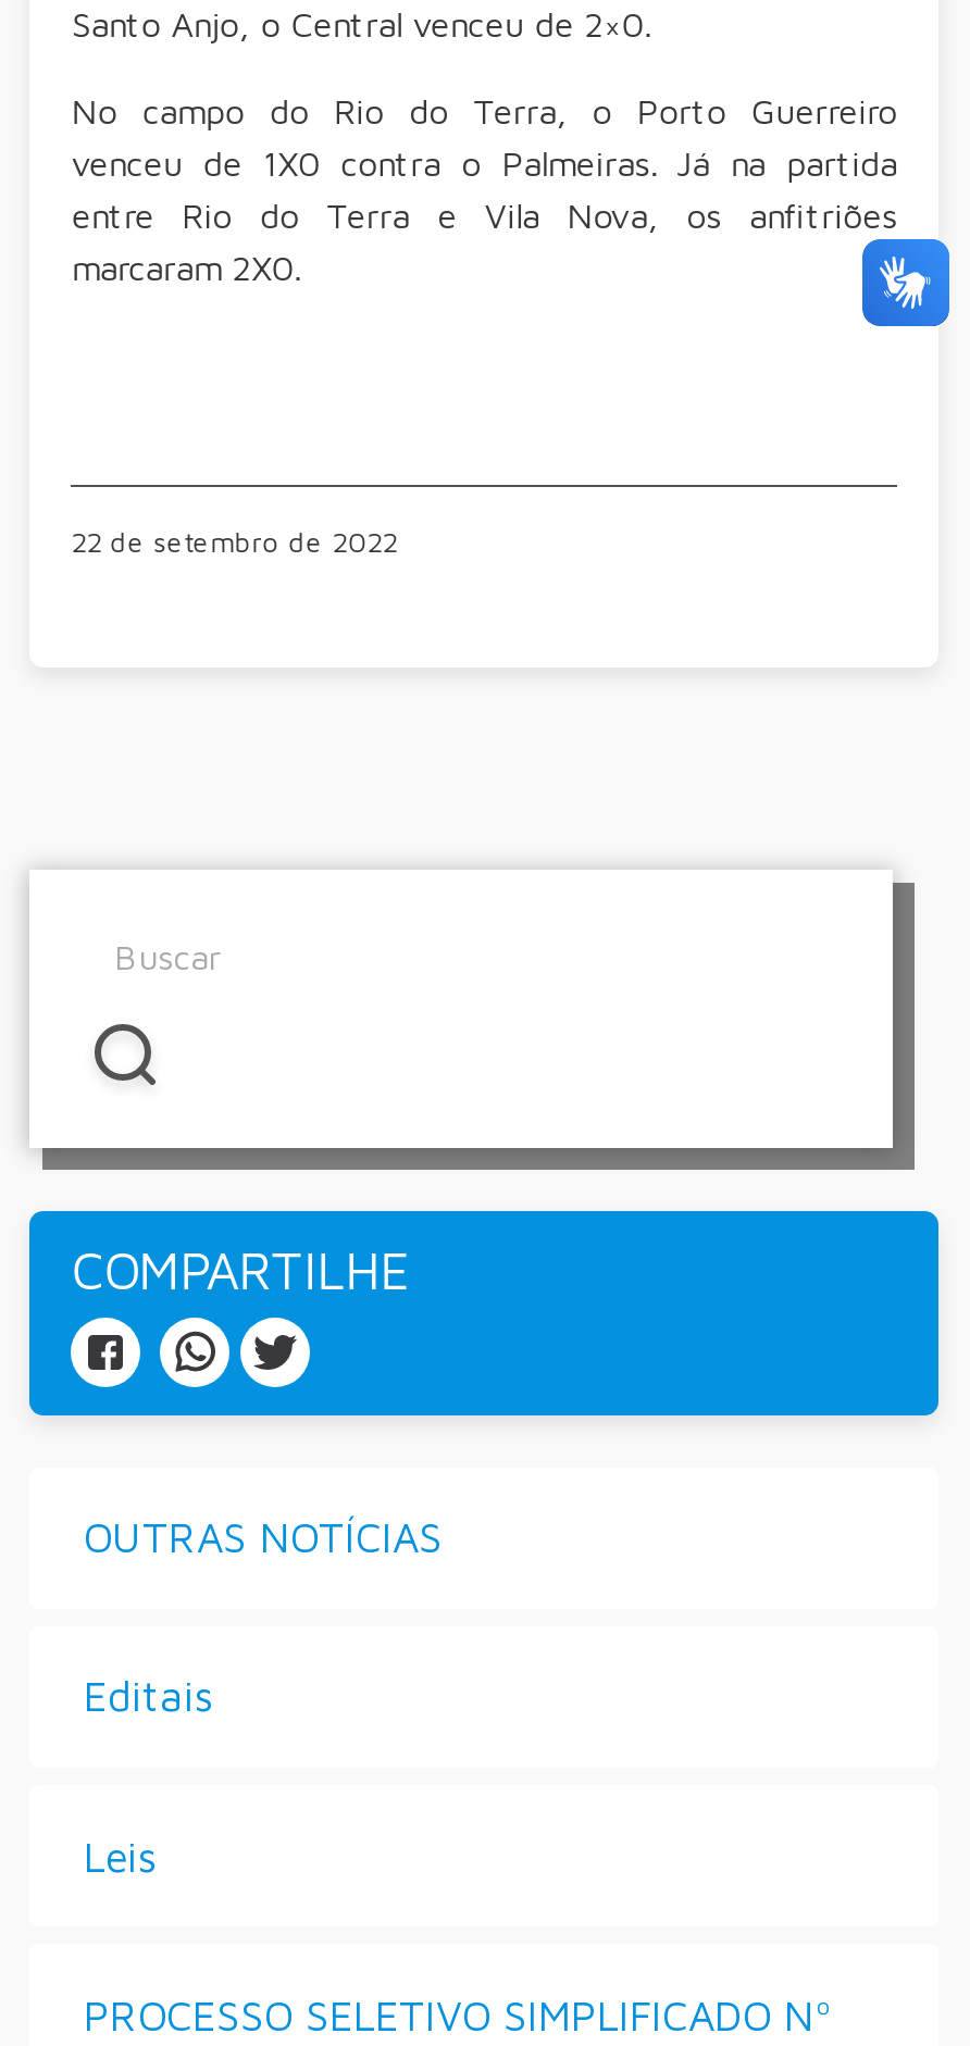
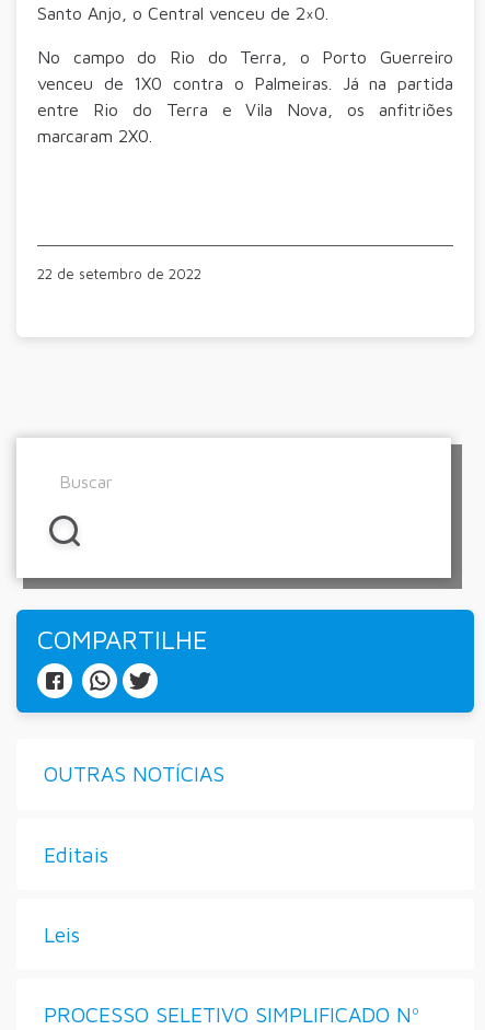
- [image]
